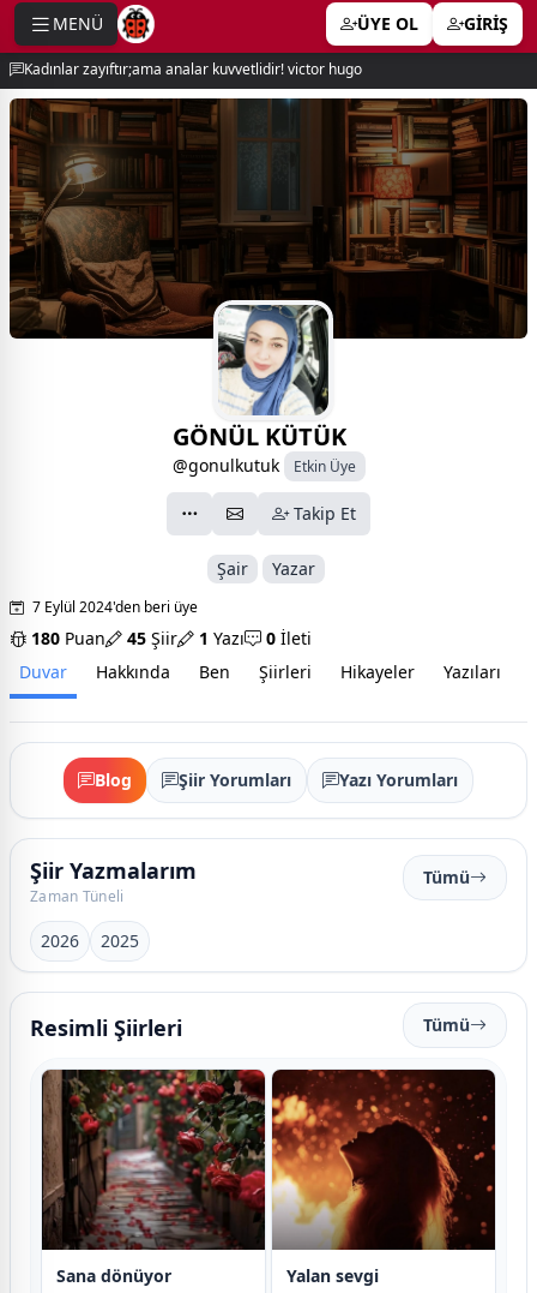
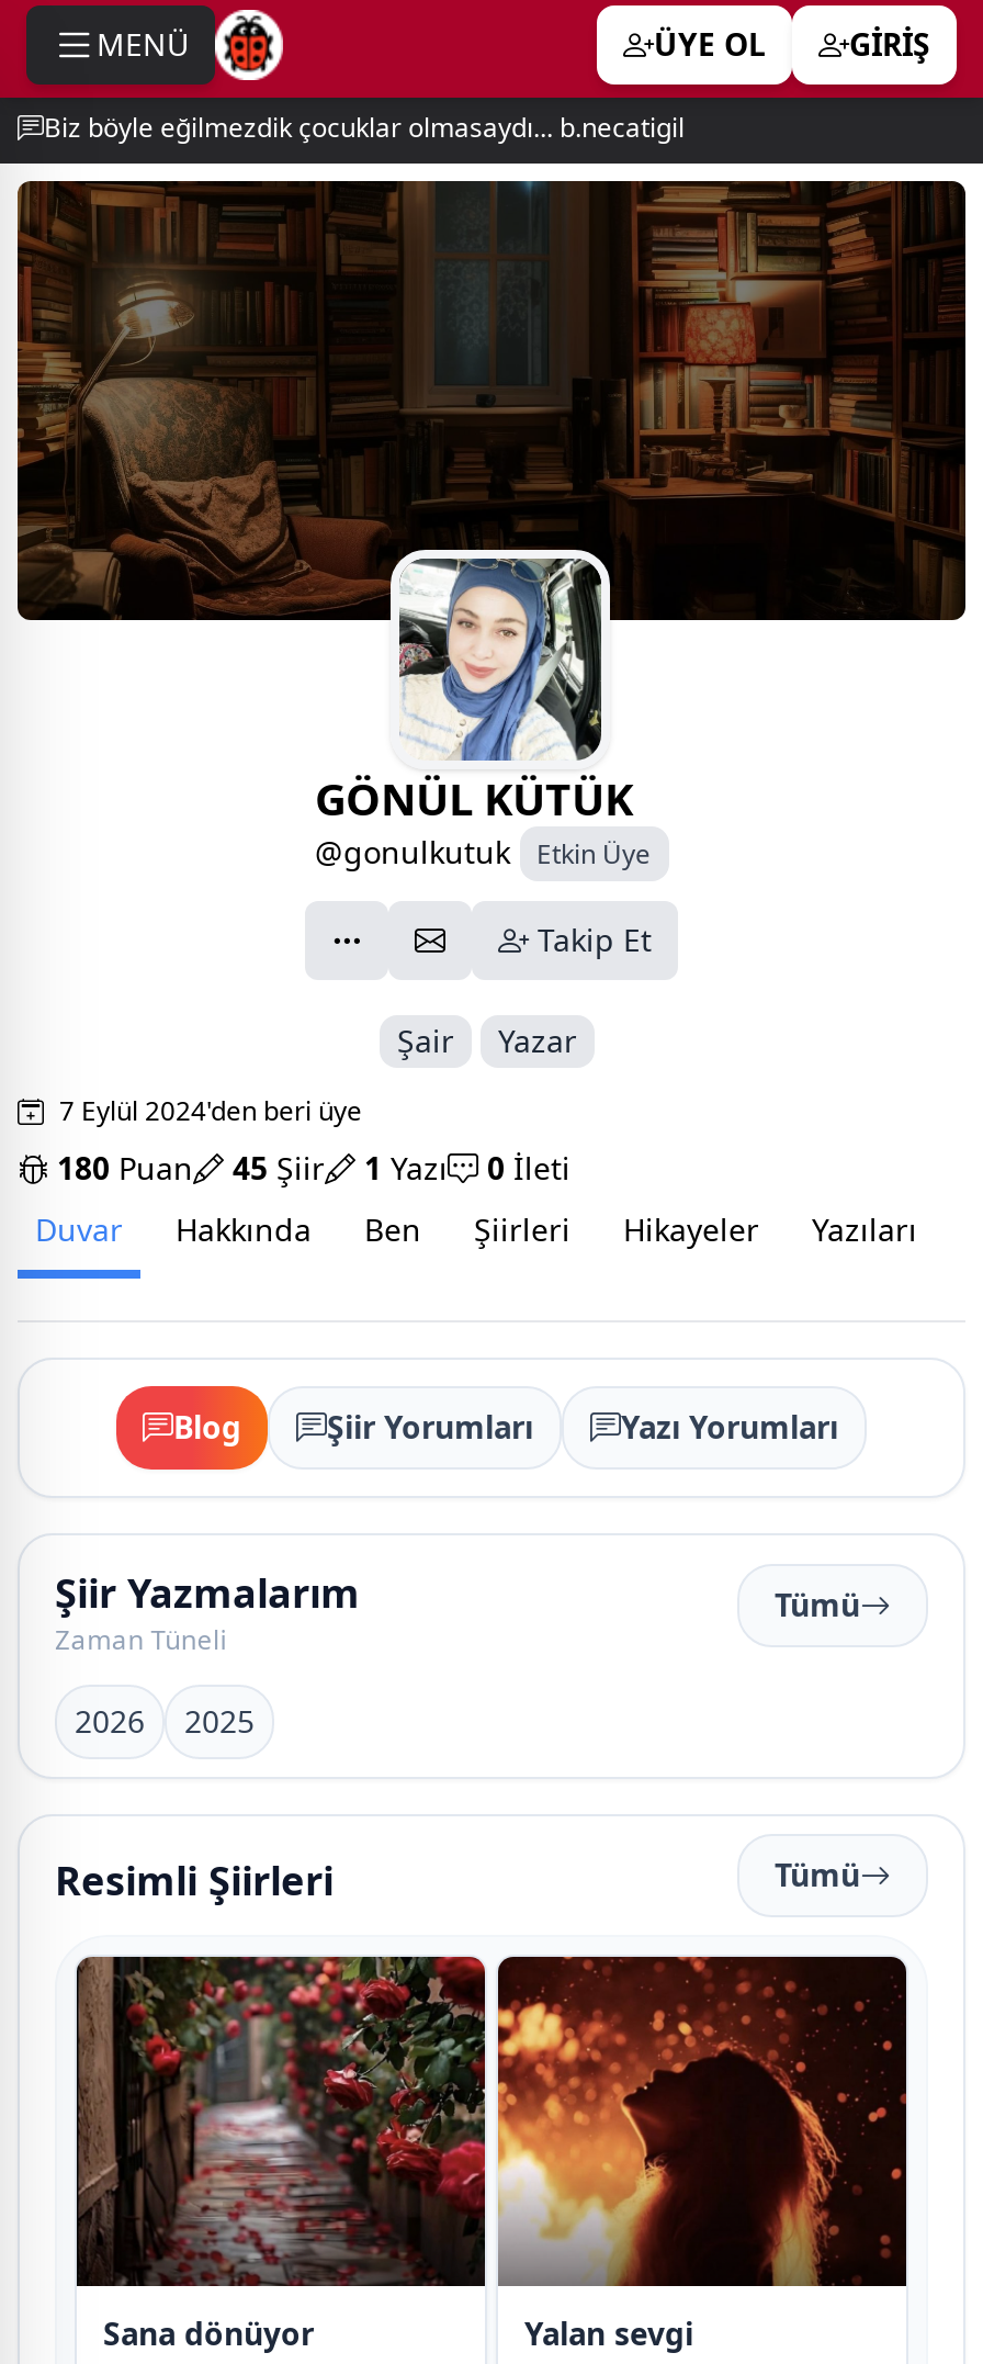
- Kadınlar zayıftır;ama analar kuvvetlidir! victor hugo
+ Biz böyle eğilmezdik çocuklar olmasaydı... b.necatigil
